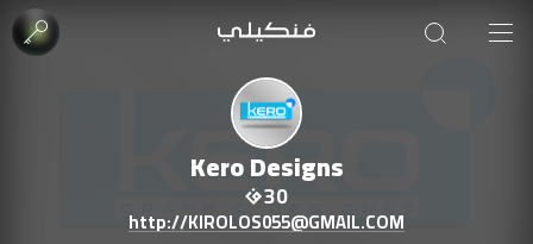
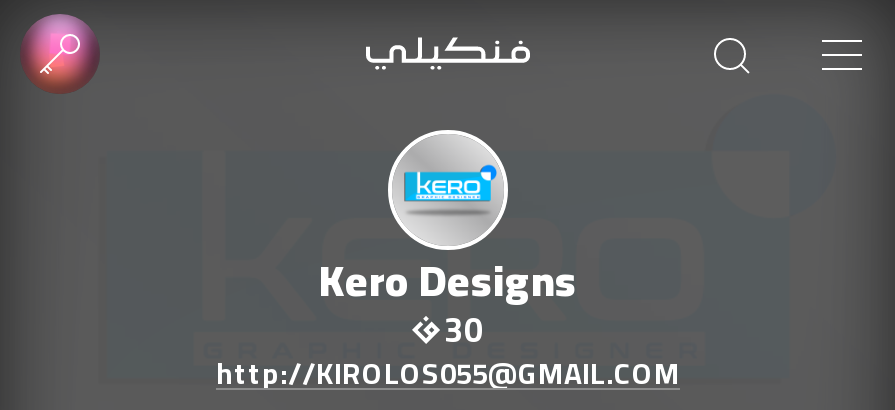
- [image]
+ [image]
